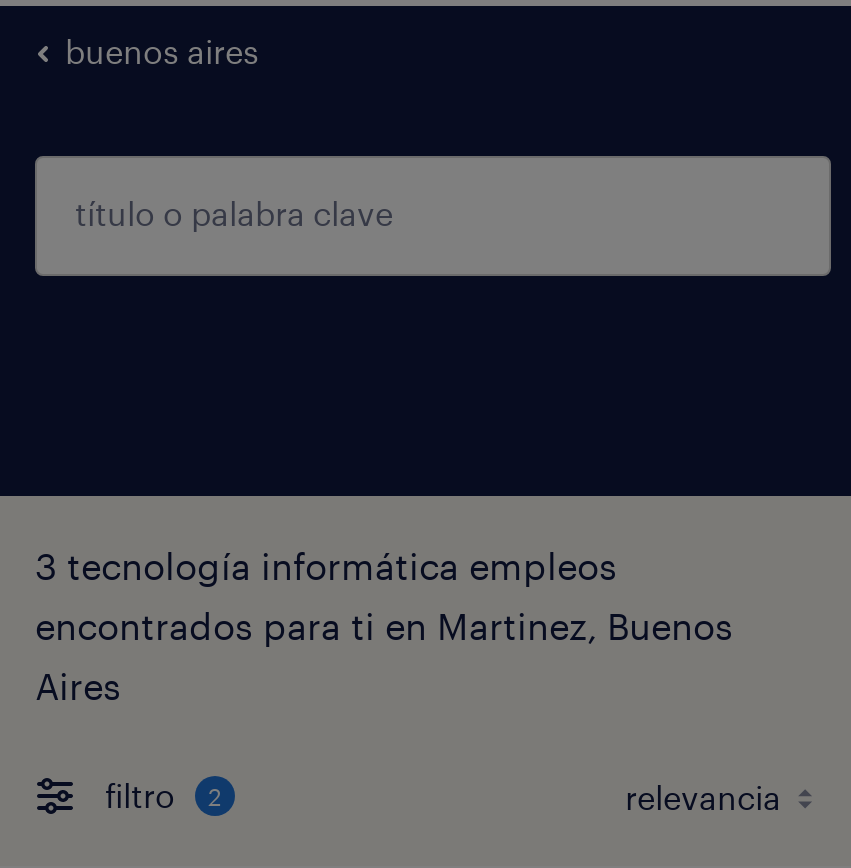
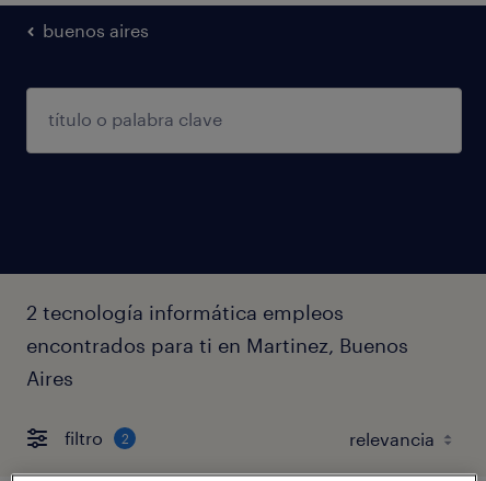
- 3 tecnología informática empleos
+ 2 tecnología informática empleos
